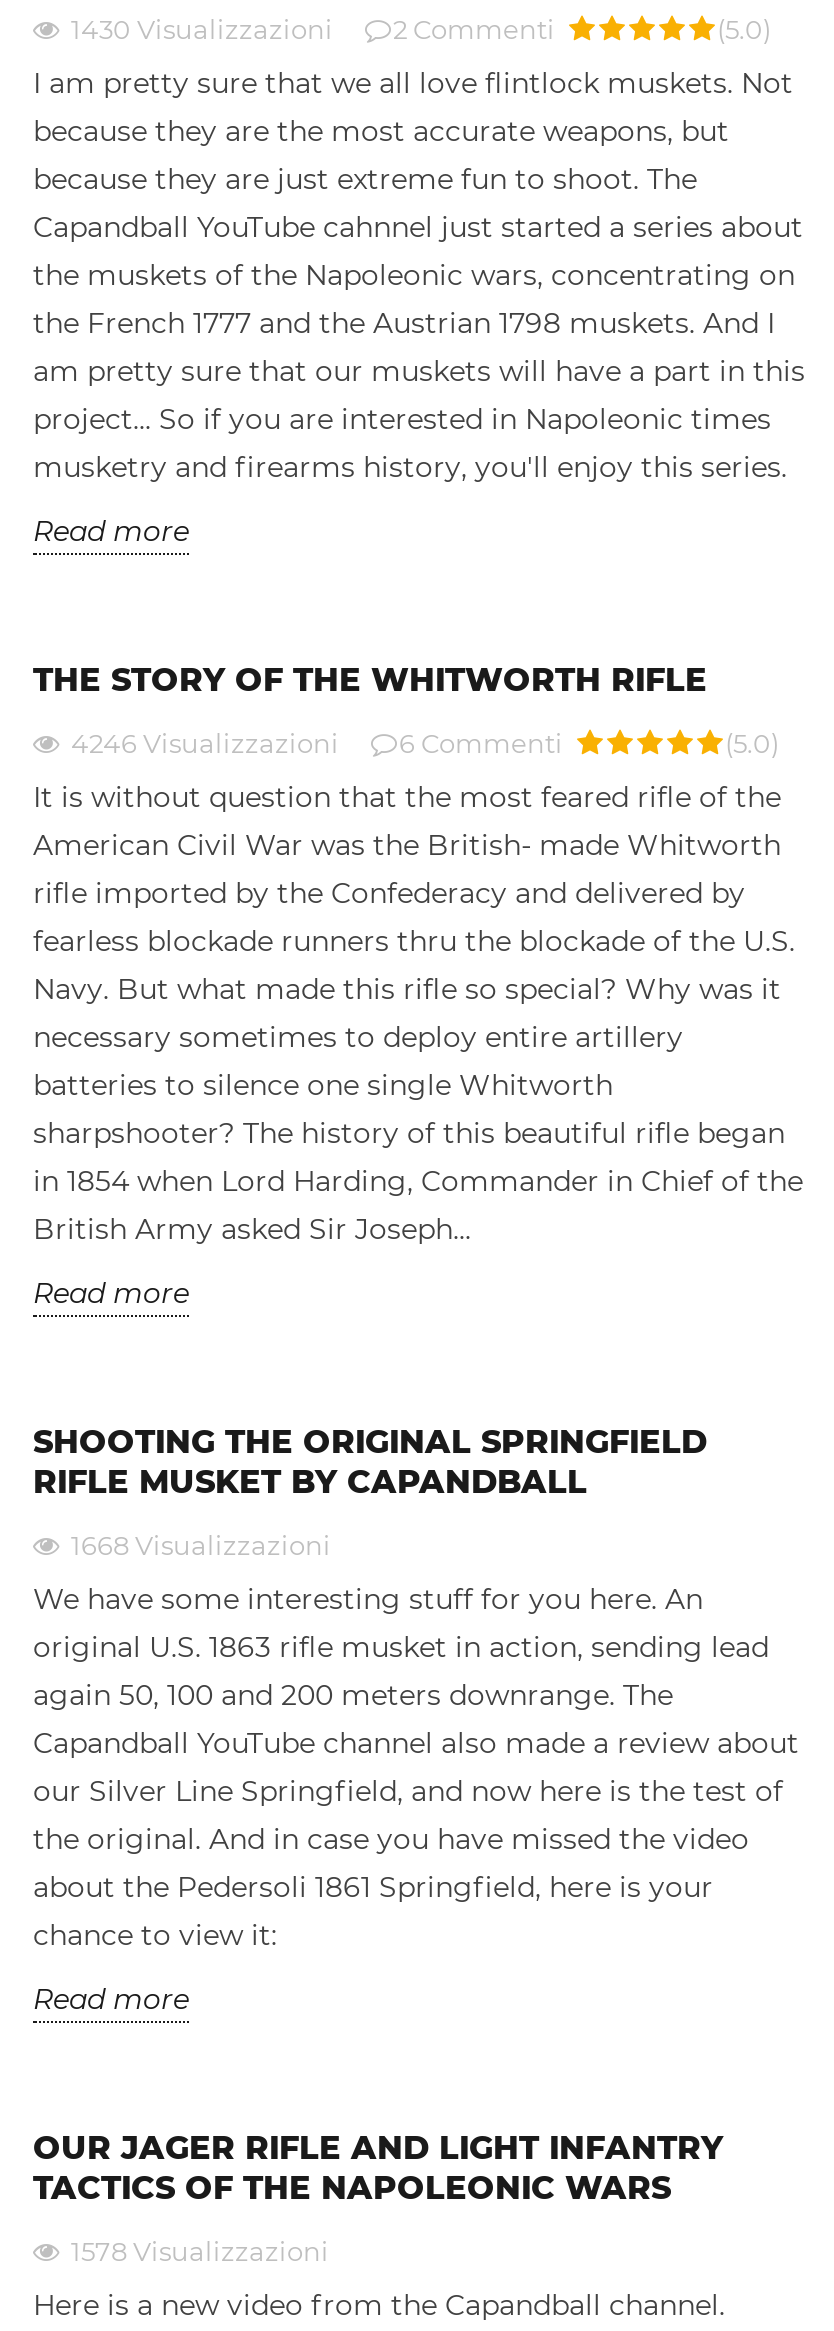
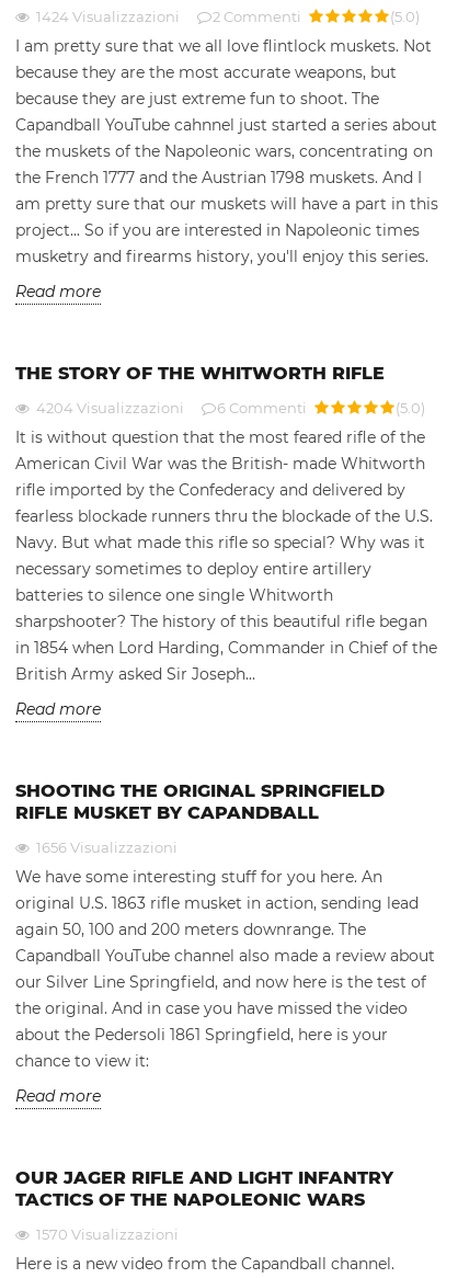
- 1430 Visualizzazioni
+ 1424 Visualizzazioni

- 4246 Visualizzazioni
+ 4204 Visualizzazioni

- 1668 Visualizzazioni
+ 1656 Visualizzazioni

- 1578 Visualizzazioni
+ 1570 Visualizzazioni
